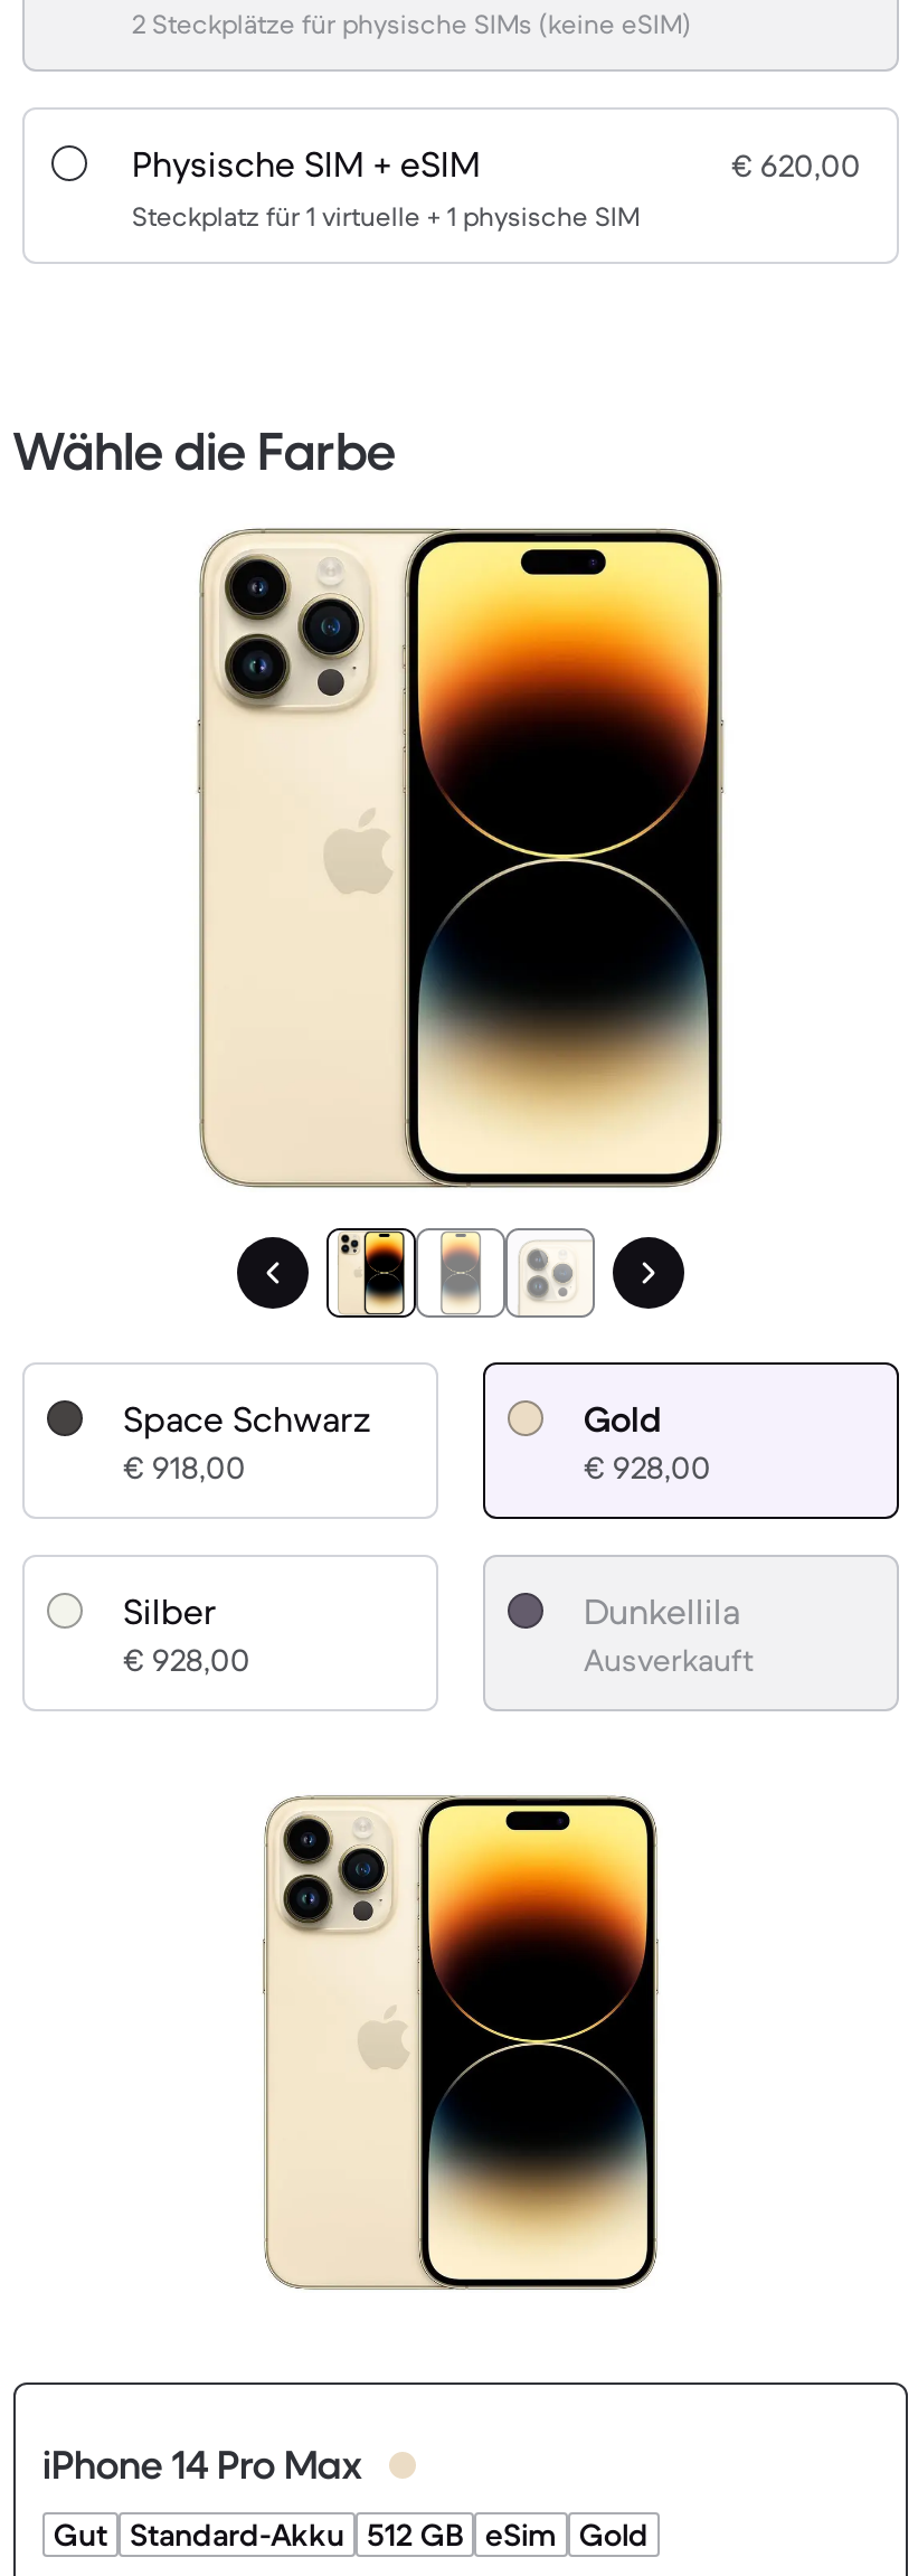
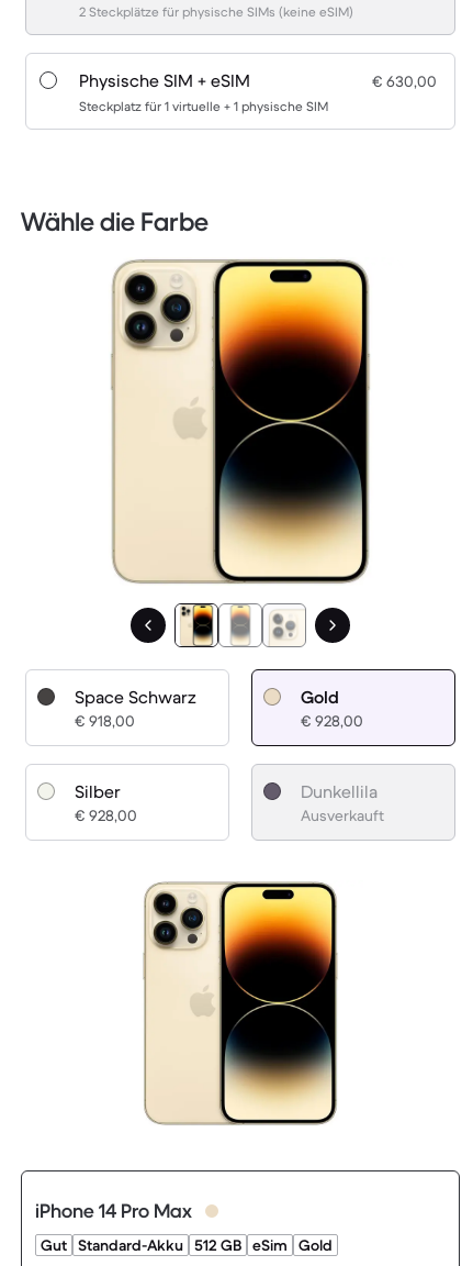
- € 620,00
+ € 630,00
